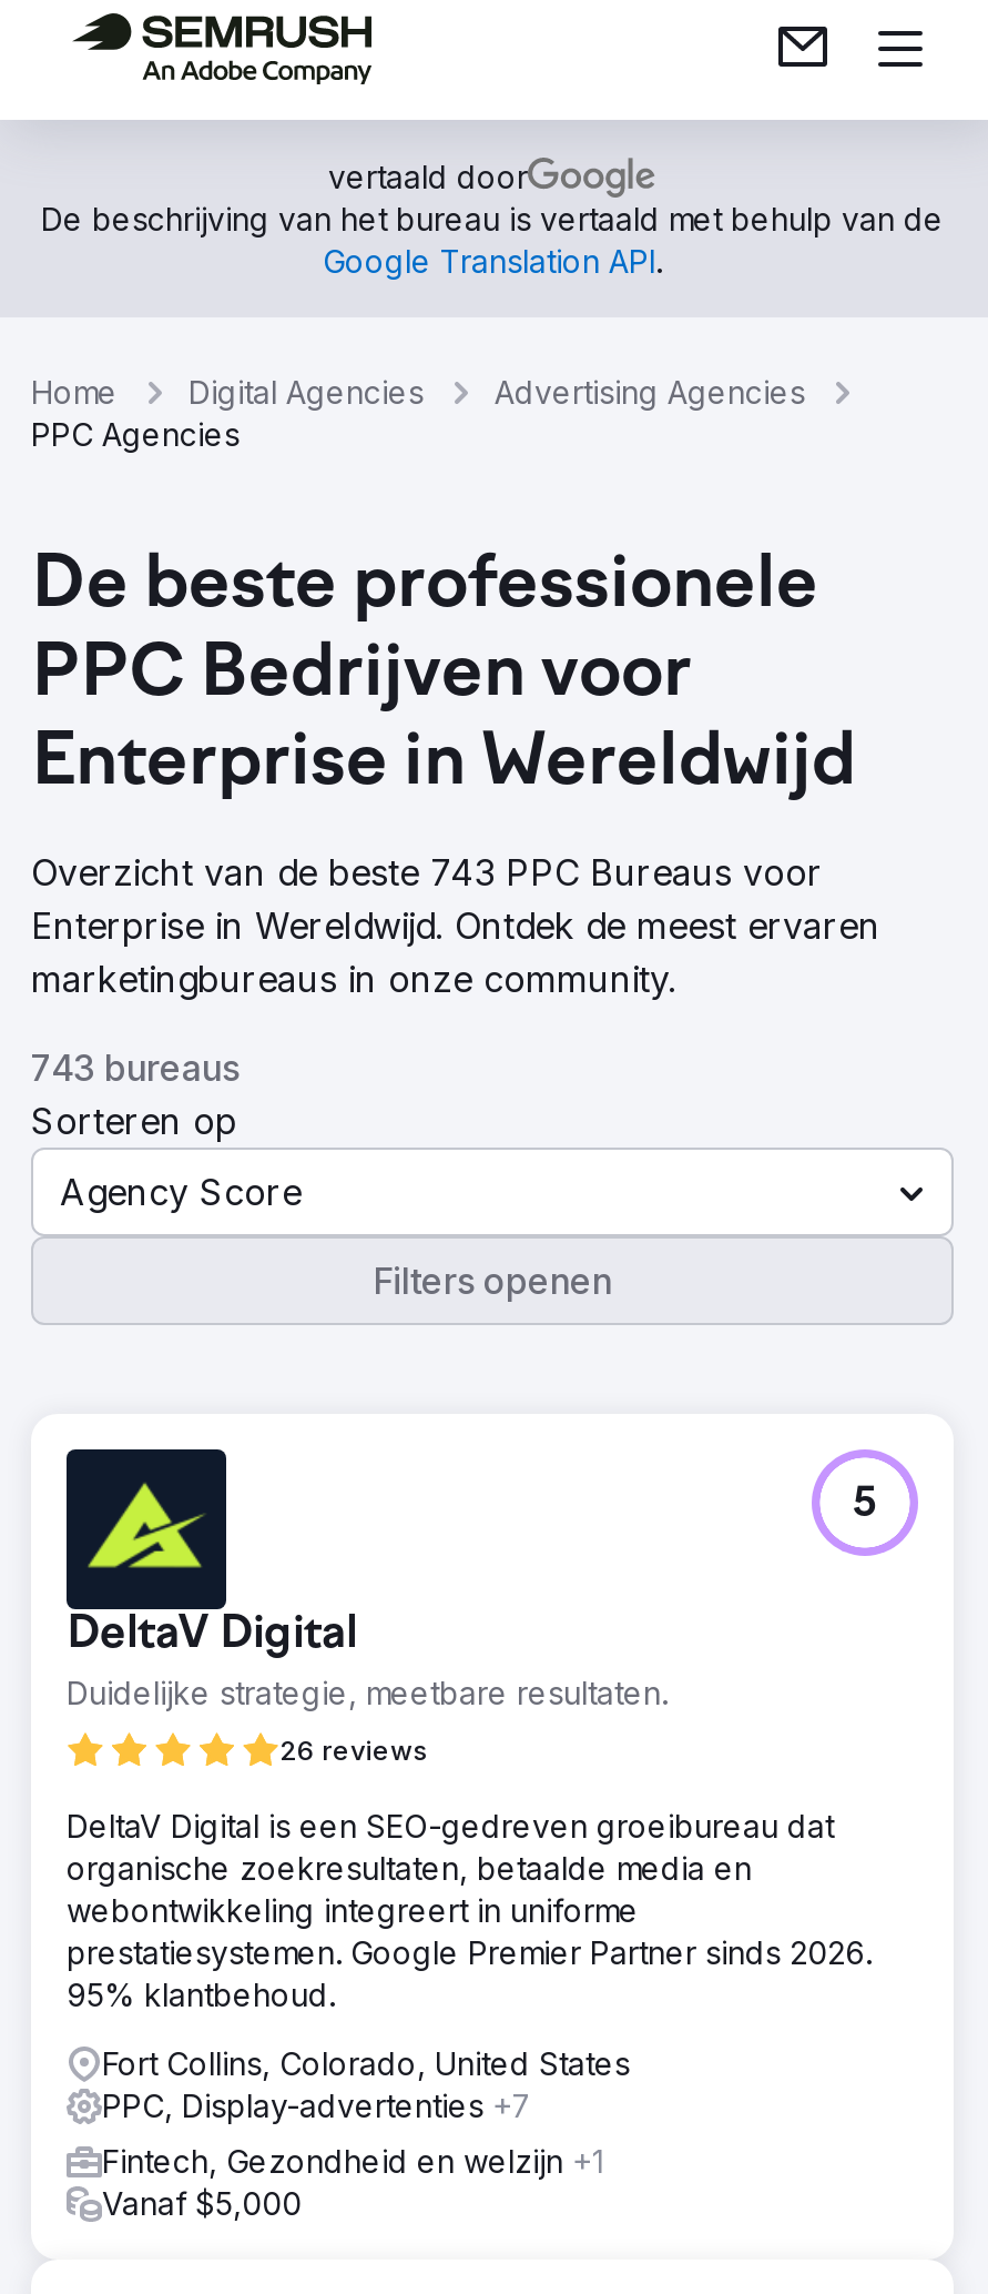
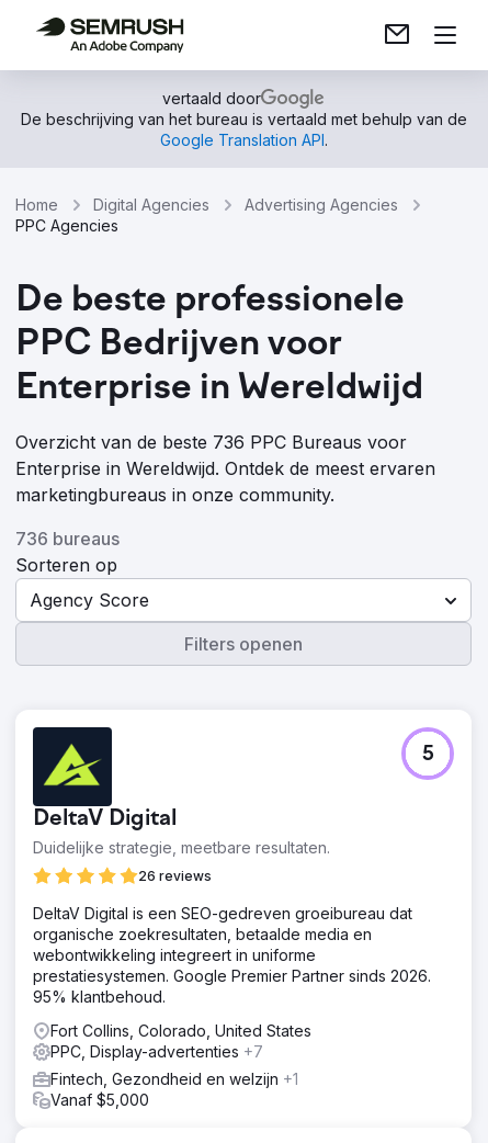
- Overzicht van de beste 743 PPC Bureaus voor
+ Overzicht van de beste 736 PPC Bureaus voor

- 743 bureaus
+ 736 bureaus
